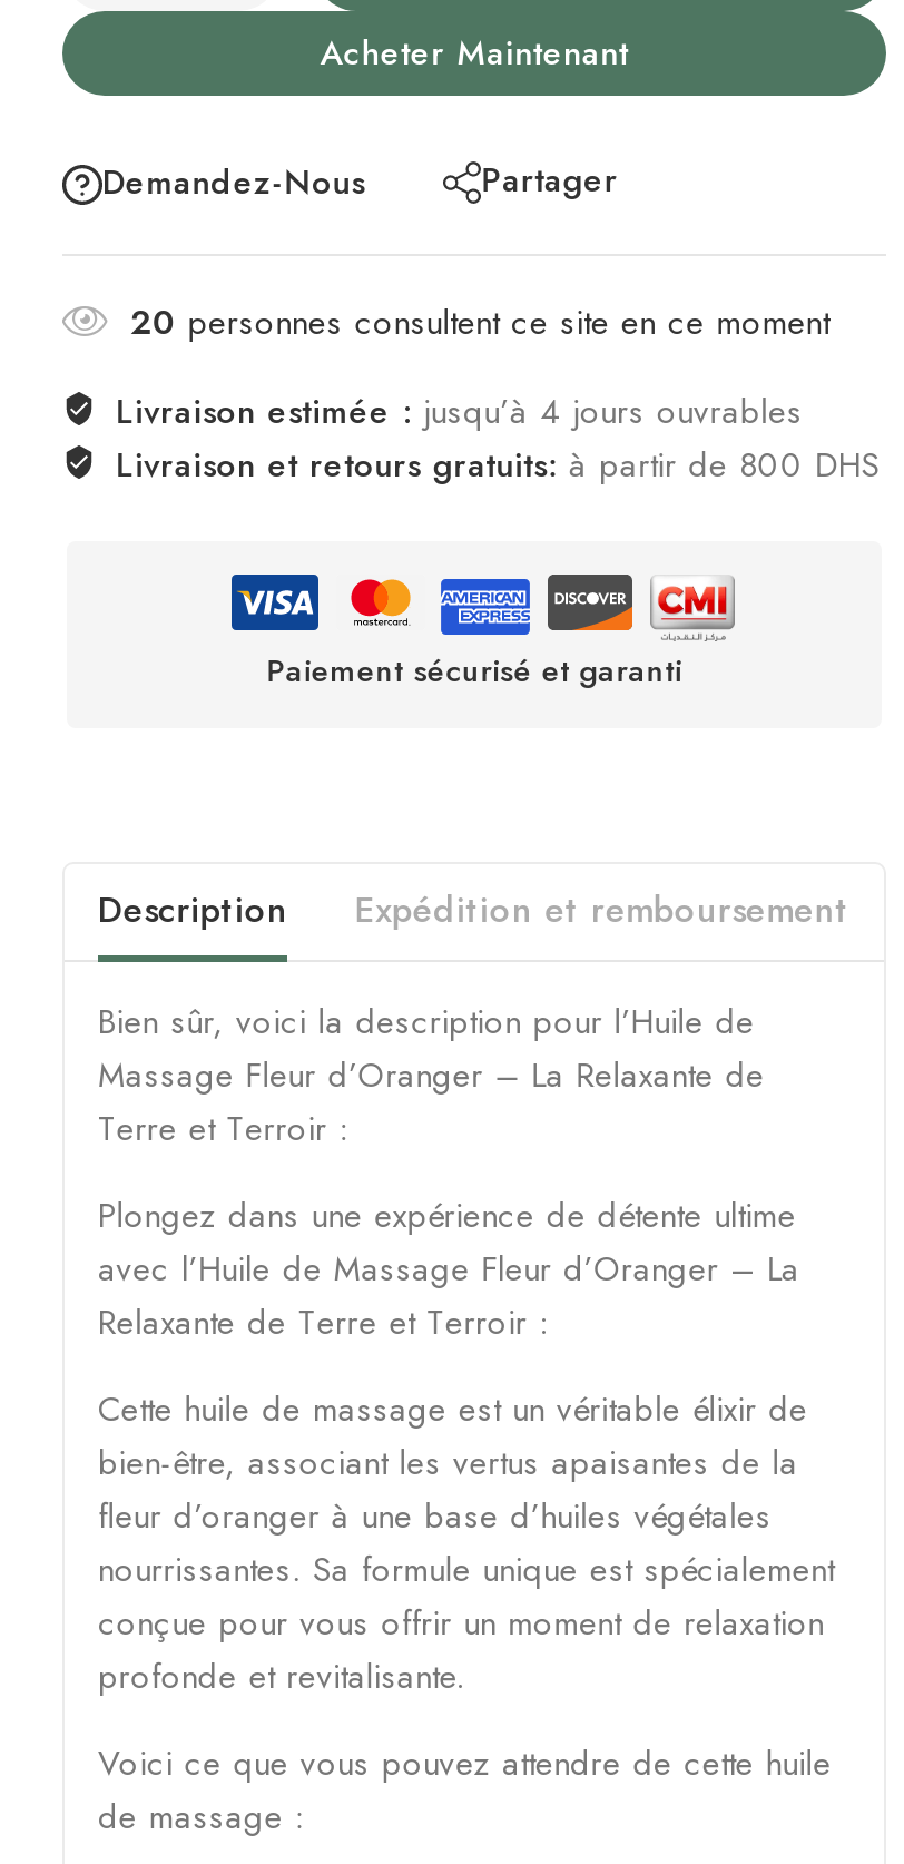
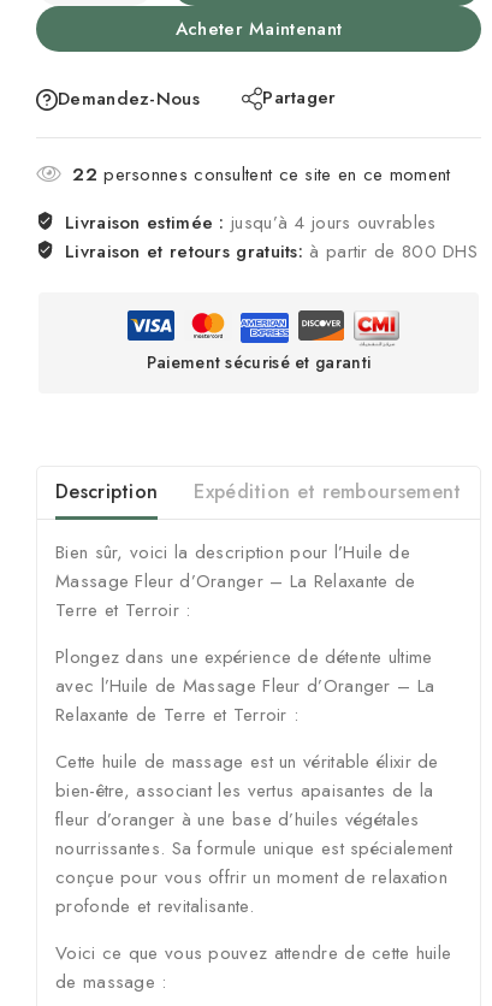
- 20 personnes consultent ce site en ce moment
+ 22 personnes consultent ce site en ce moment
